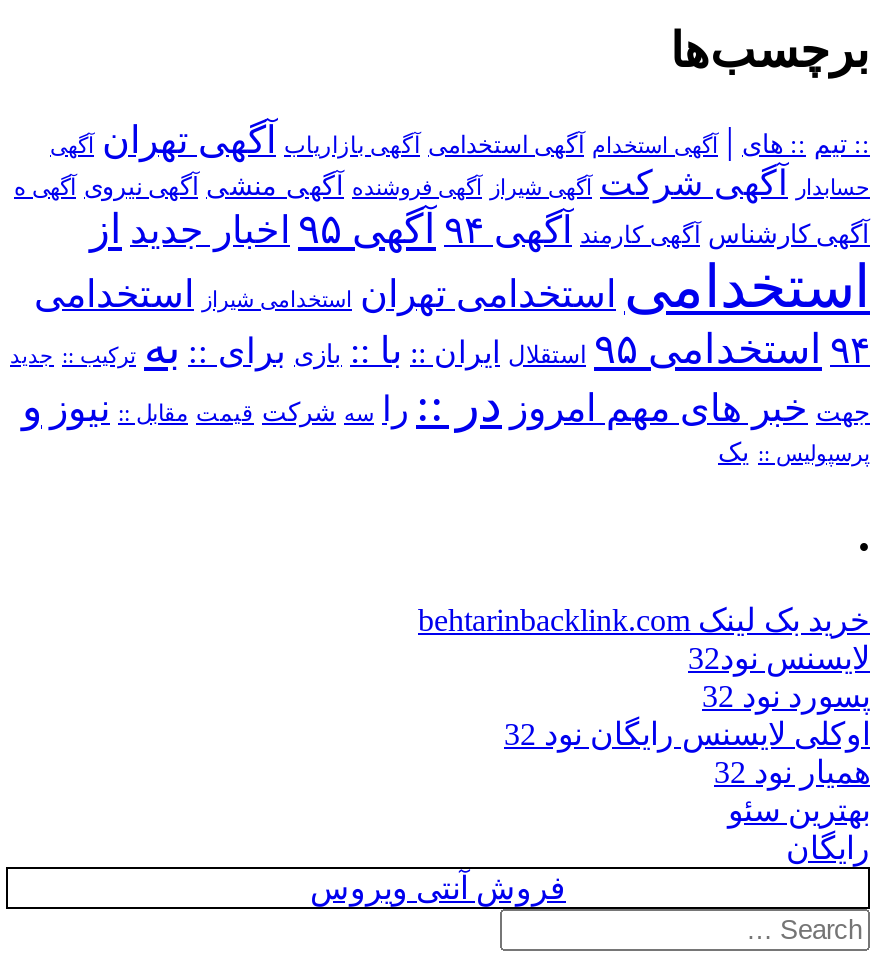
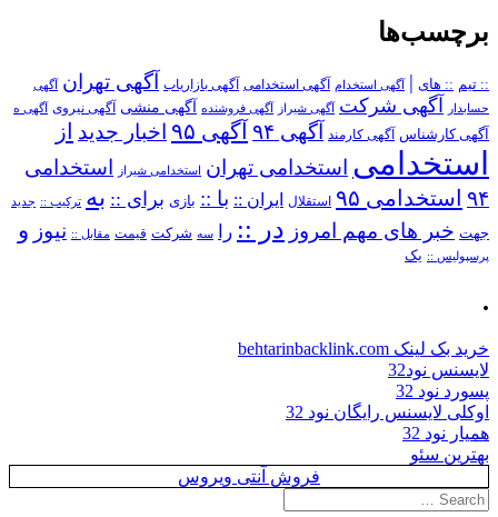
- رایگان
